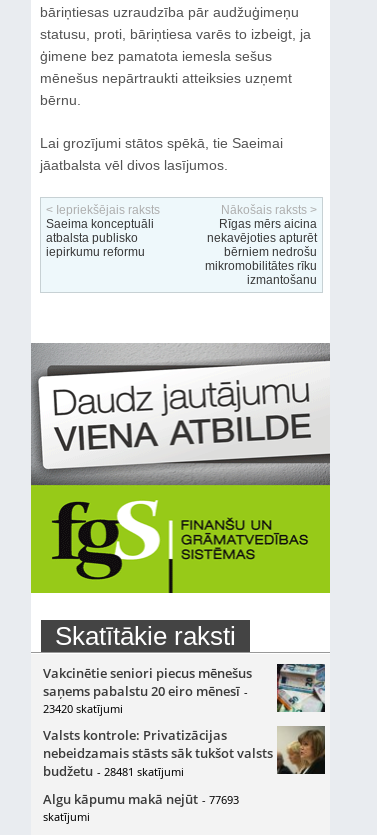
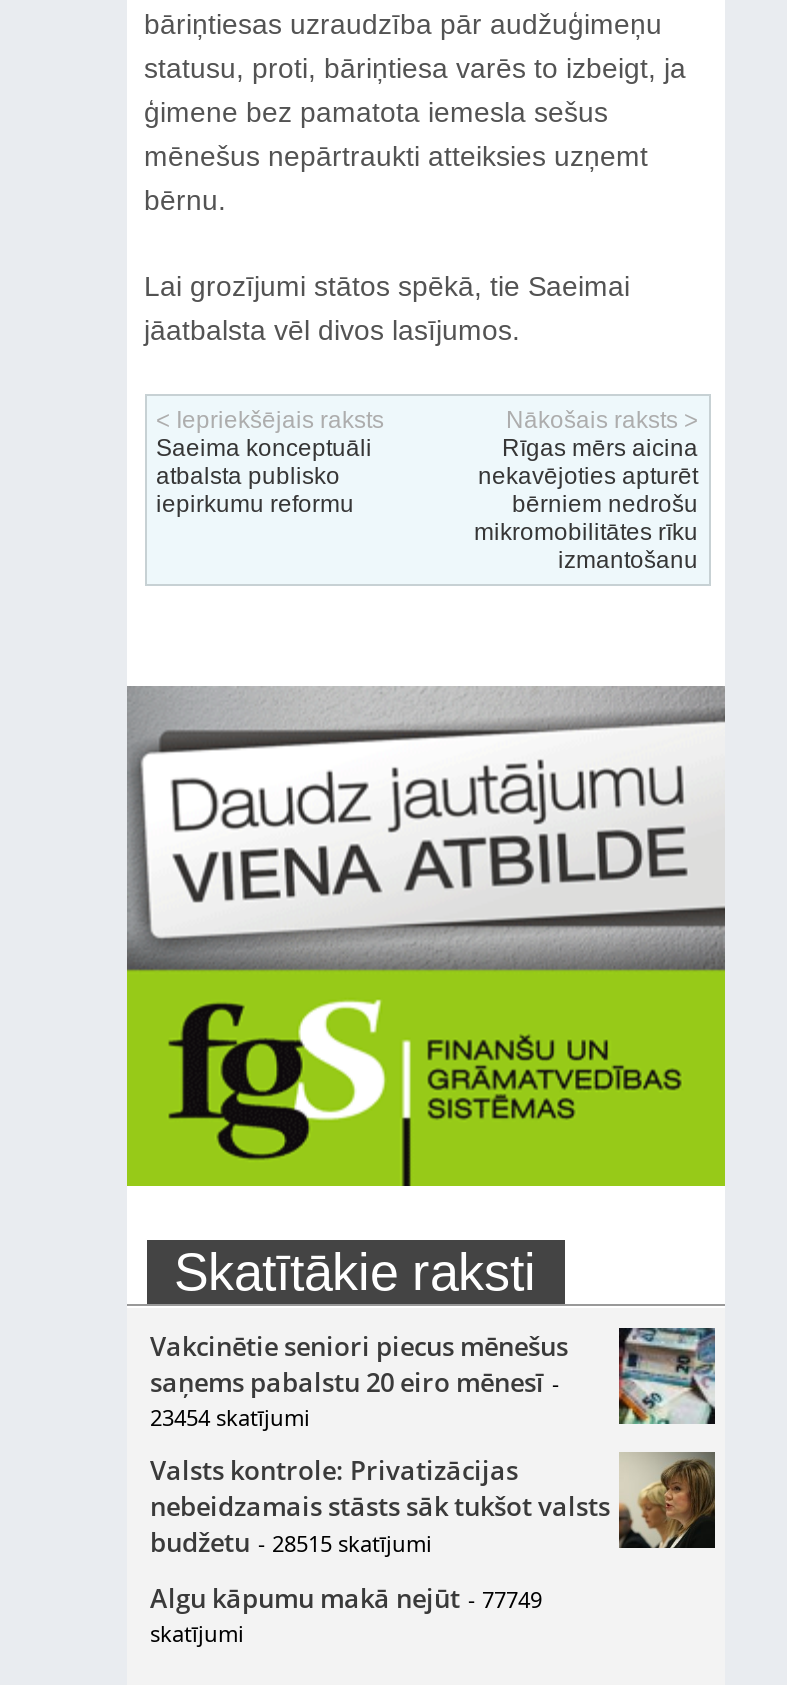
- 23420 skatījumi
+ 23454 skatījumi

- budžetu - 28481 skatījumi
+ budžetu - 28515 skatījumi

- Algu kāpumu makā nejūt - 77693
+ Algu kāpumu makā nejūt - 77749
